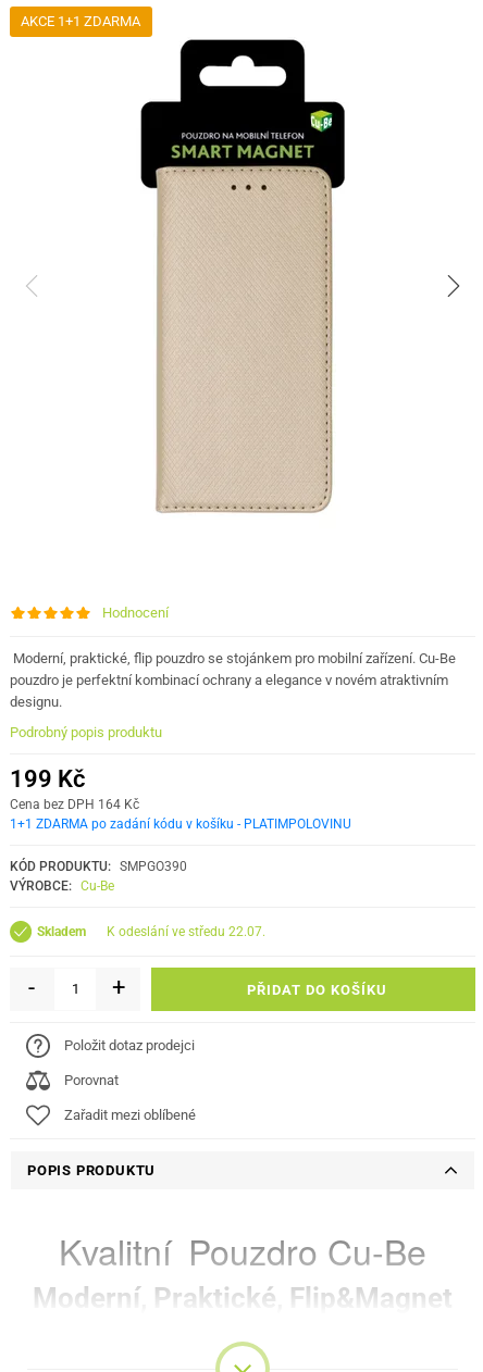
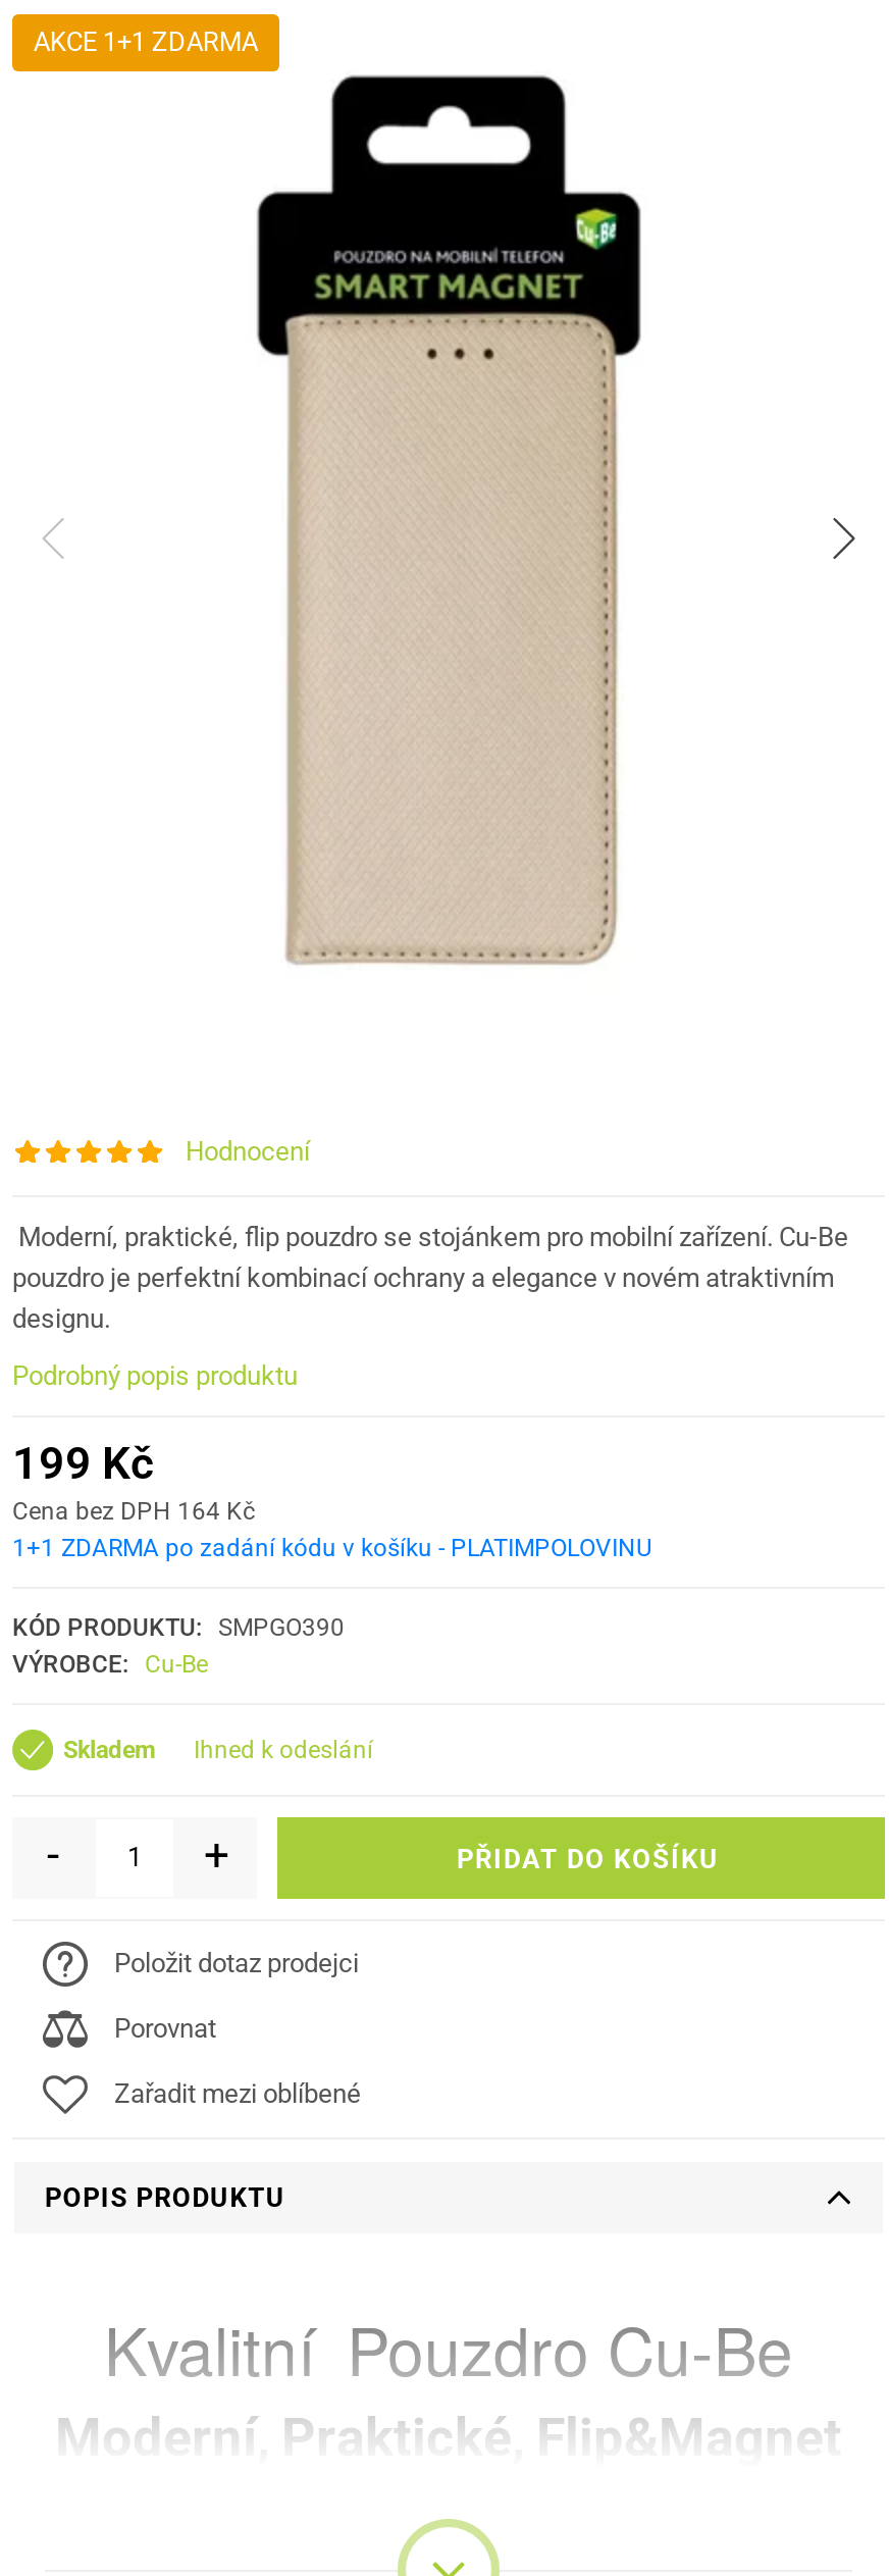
- k odeslání ve středu 22.07.
+ ihned k odeslání
